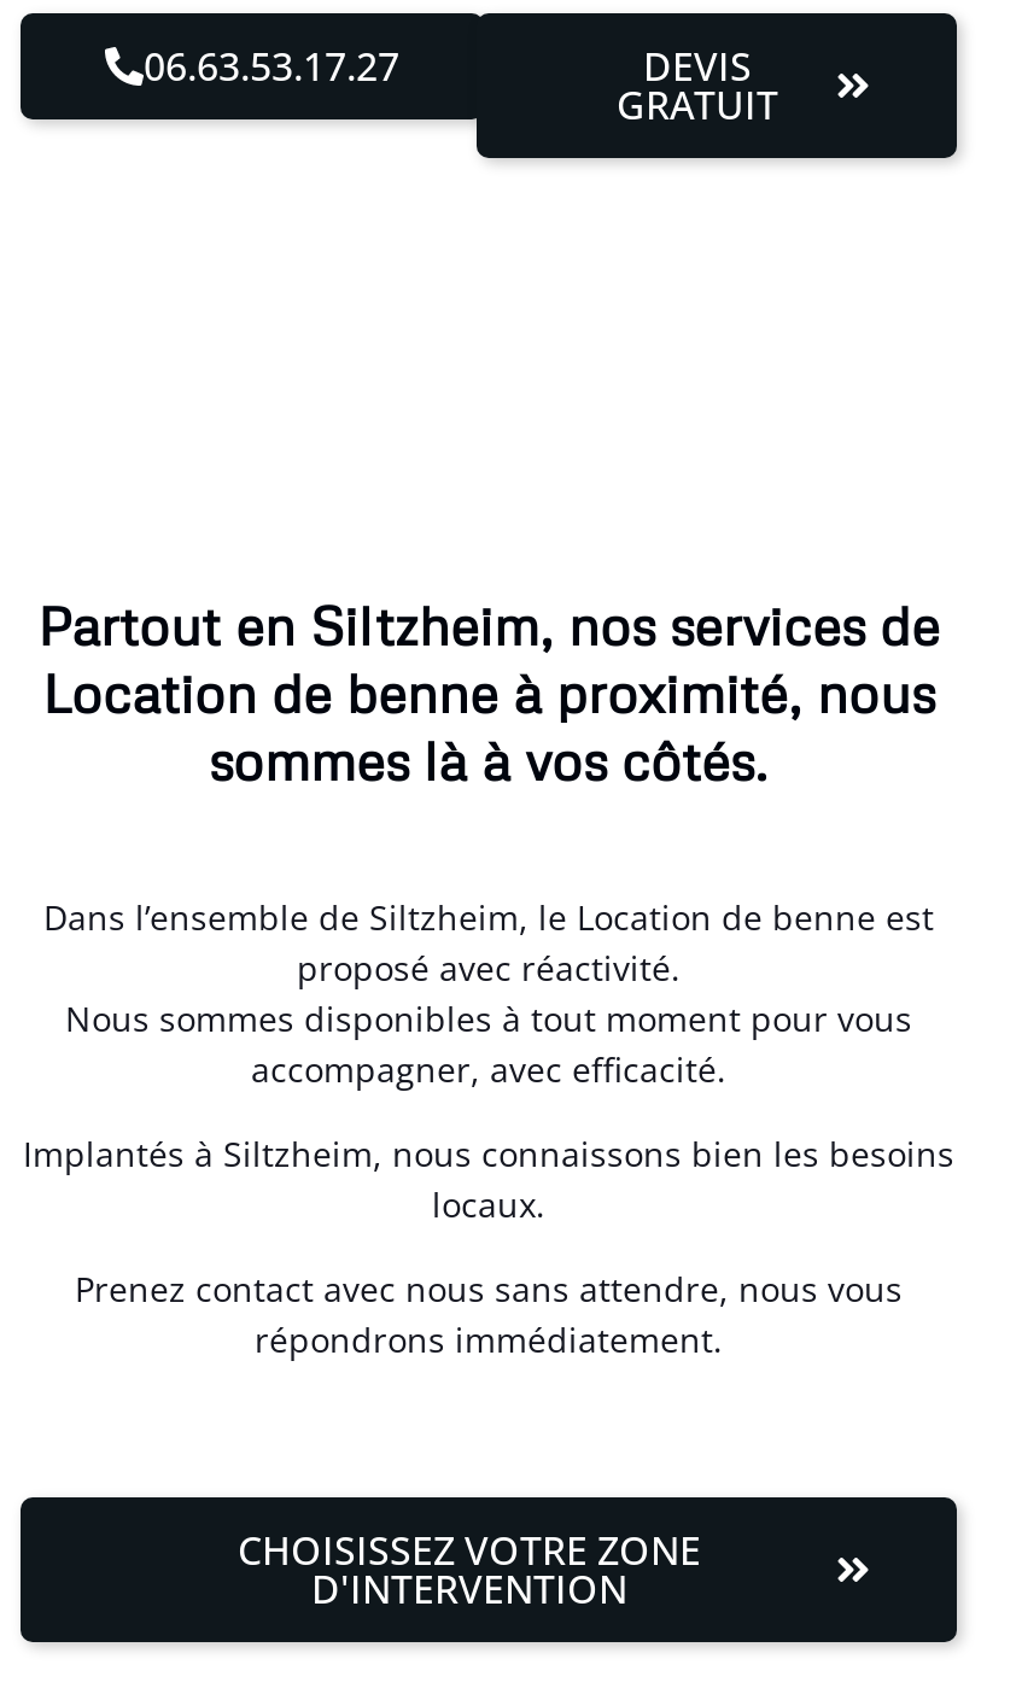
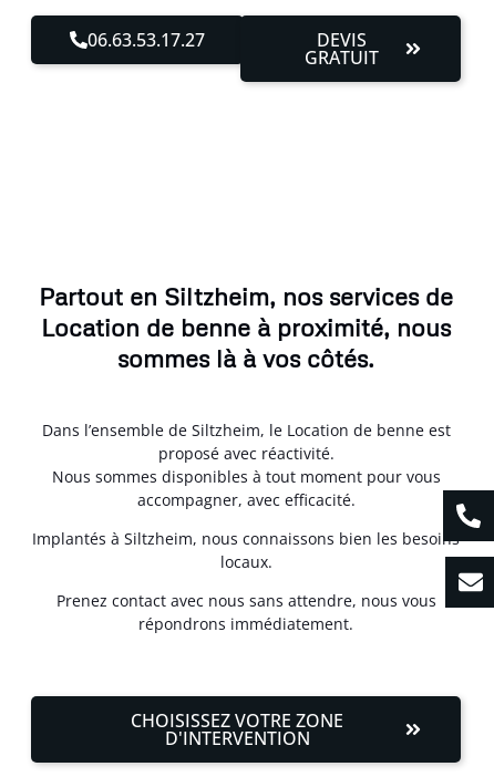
+ [image]

+ [image]
